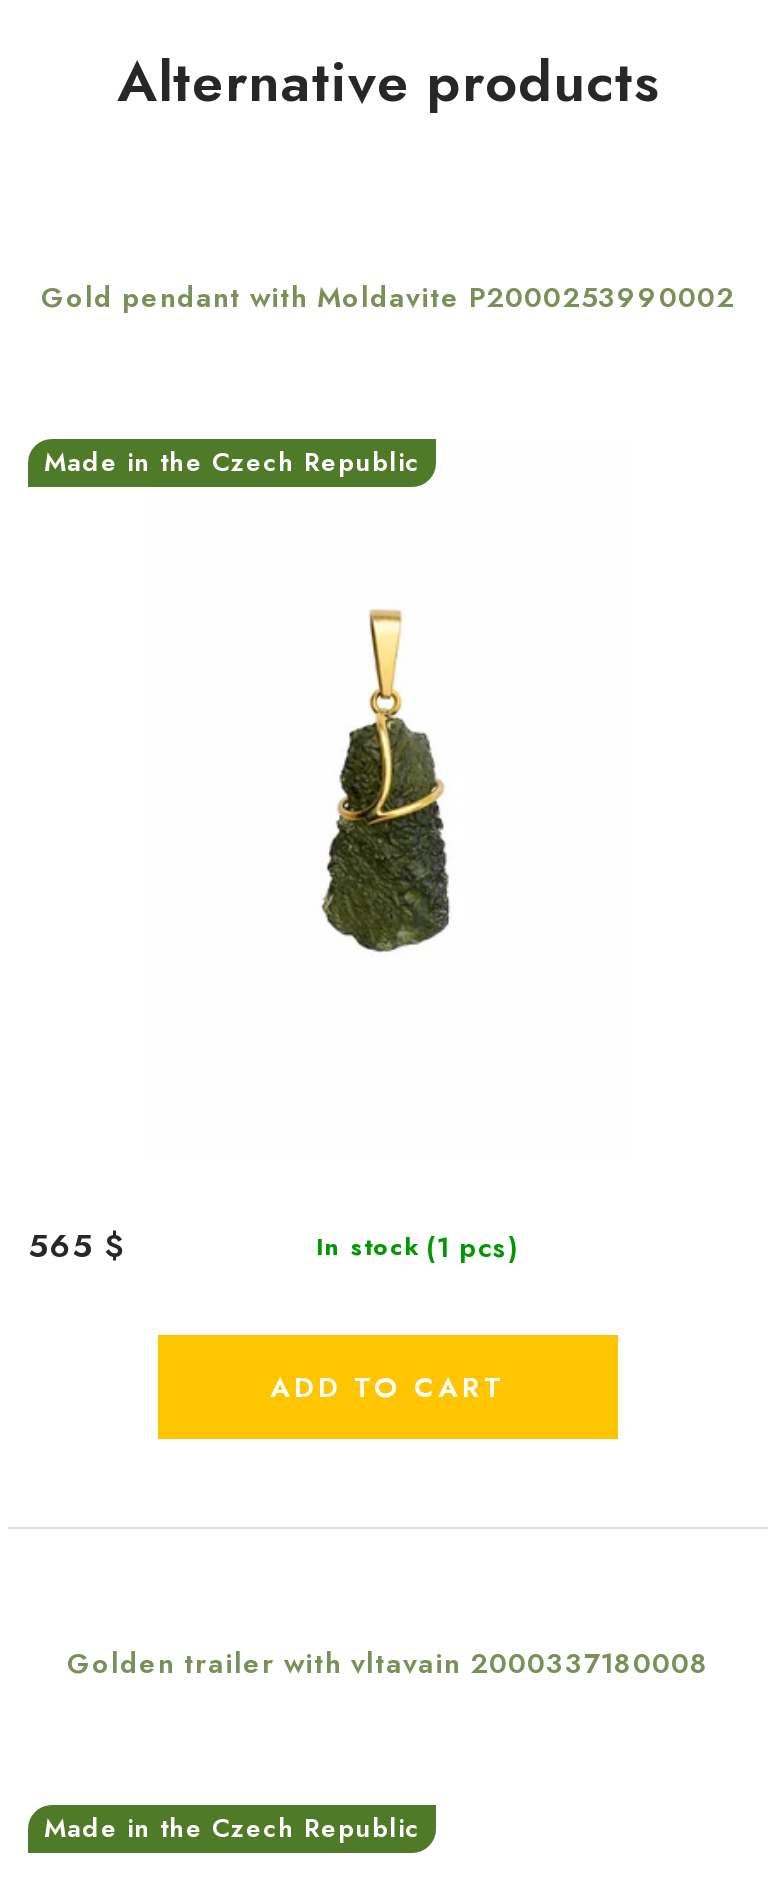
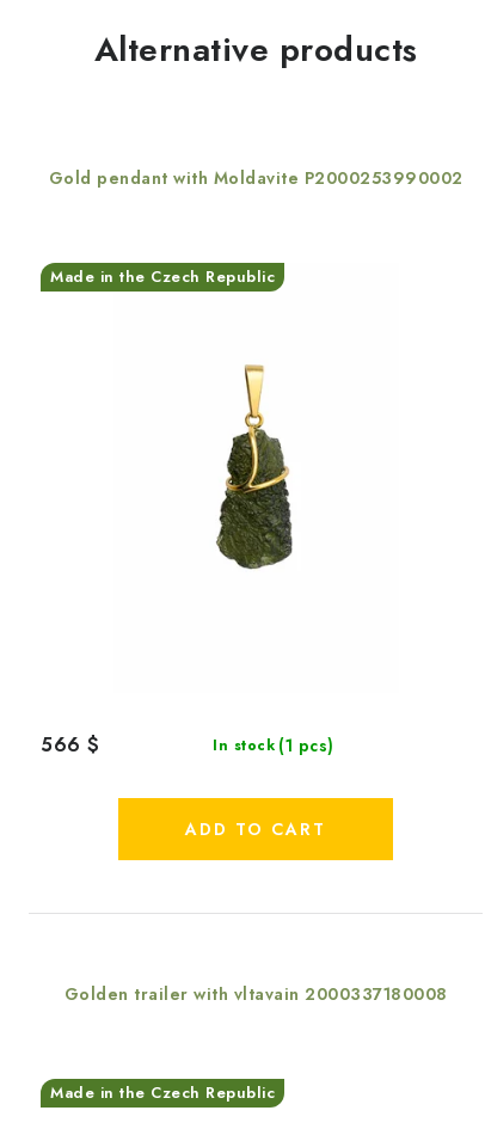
- 565 $
+ 566 $
